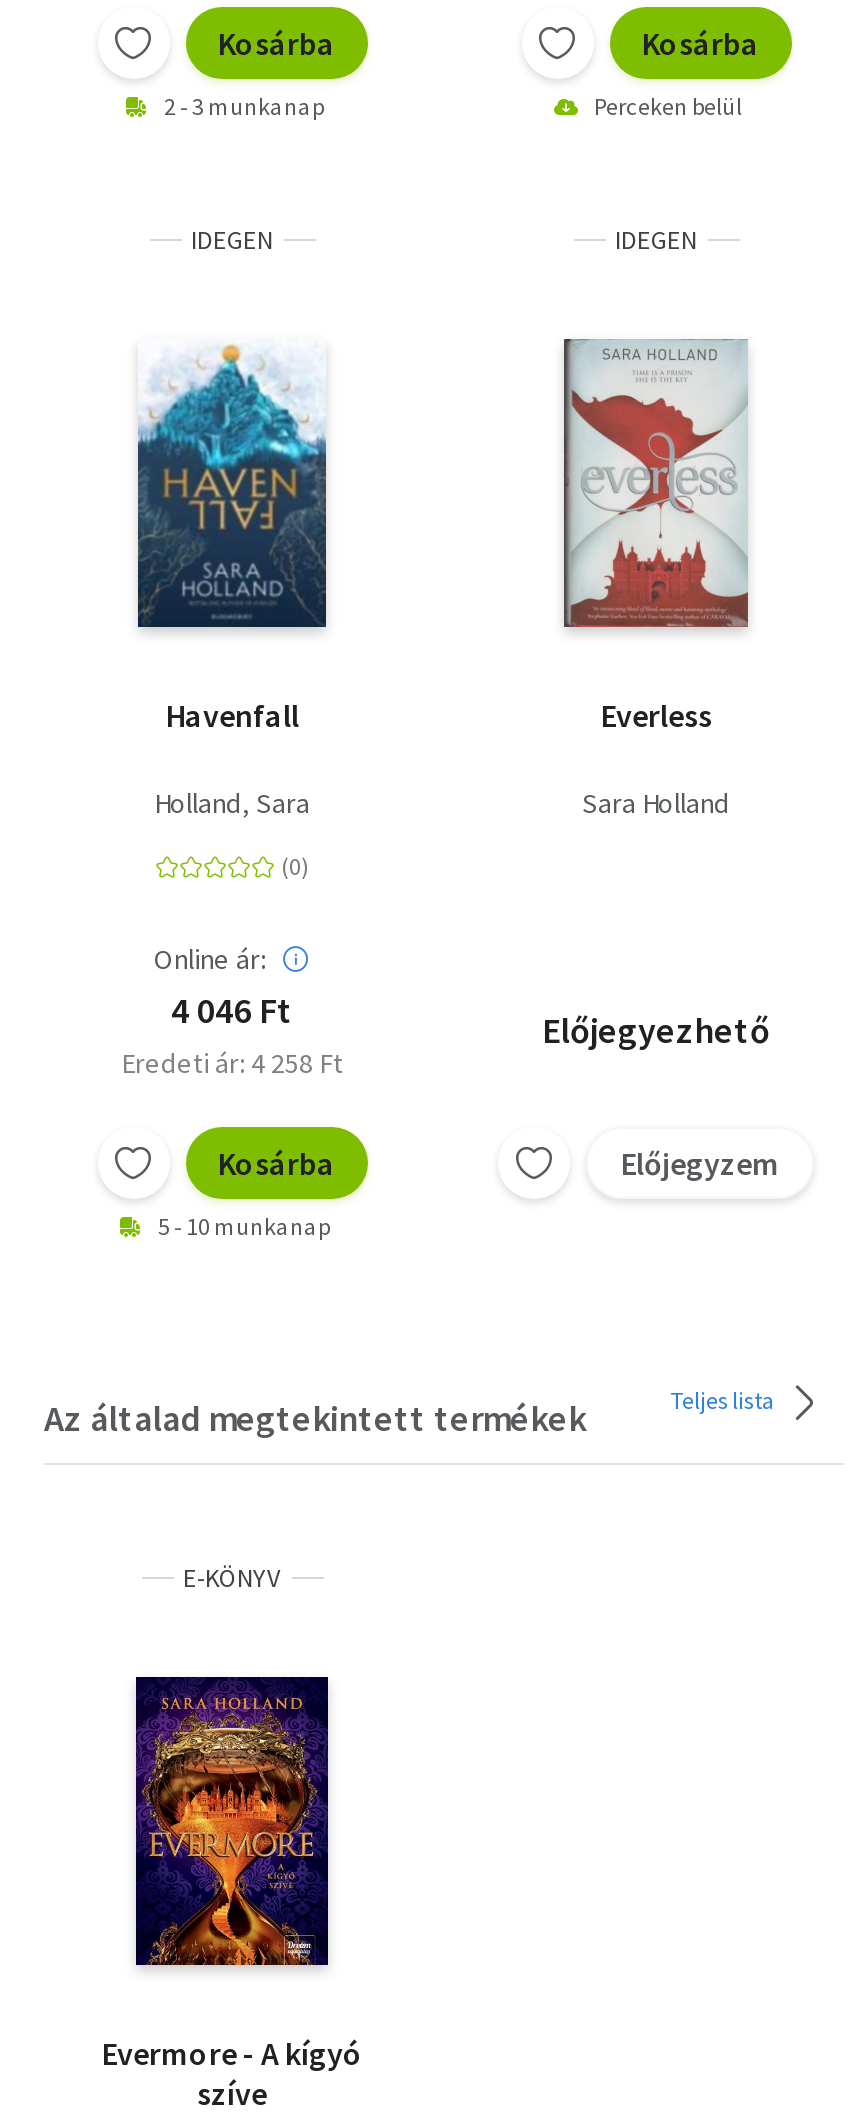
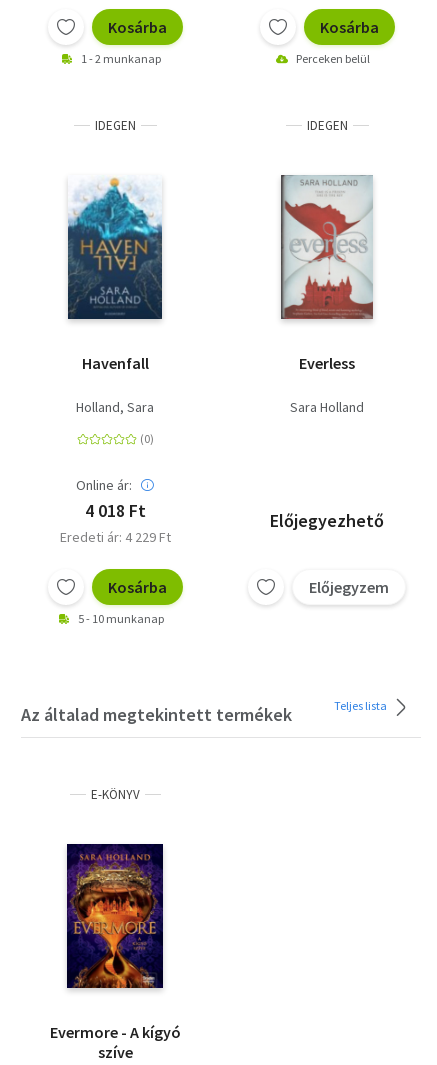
- 2 - 3 munkanap
+ 1 - 2 munkanap

- 4 046 Ft
+ 4 018 Ft

- Eredeti ár: 4 258 Ft
+ Eredeti ár: 4 229 Ft
